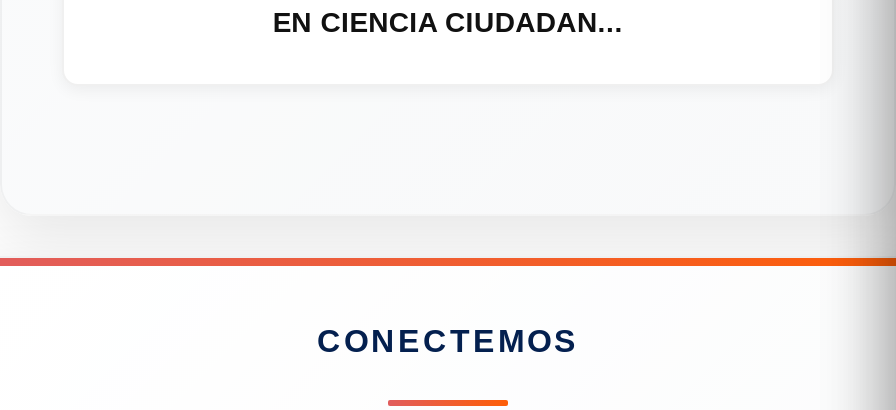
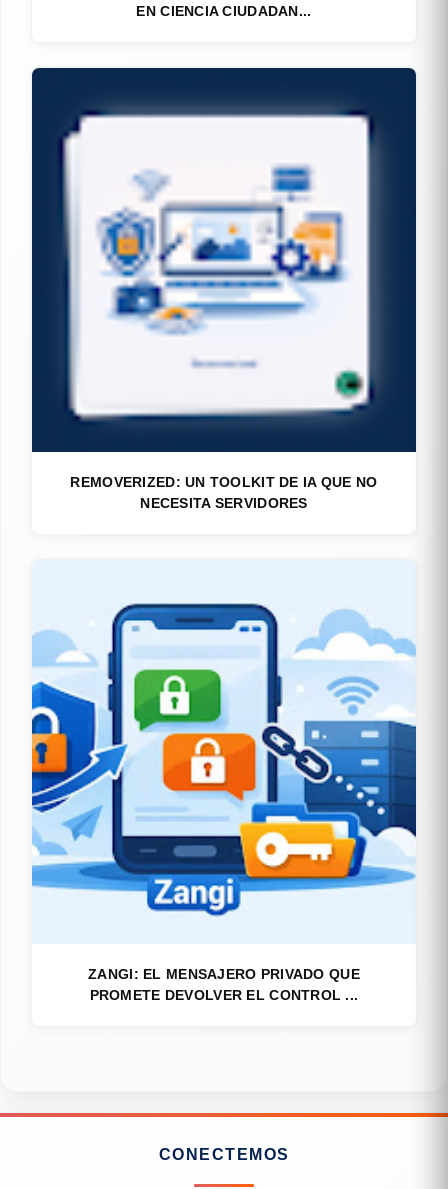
+ [image]
+ REMOVERIZED: UN TOOLKIT DE IA QUE NO
+ NECESITA SERVIDORES

+ [image]

+ ZANGI: EL MENSAJERO PRIVADO QUE
+ PROMETE DEVOLVER EL CONTROL ...
